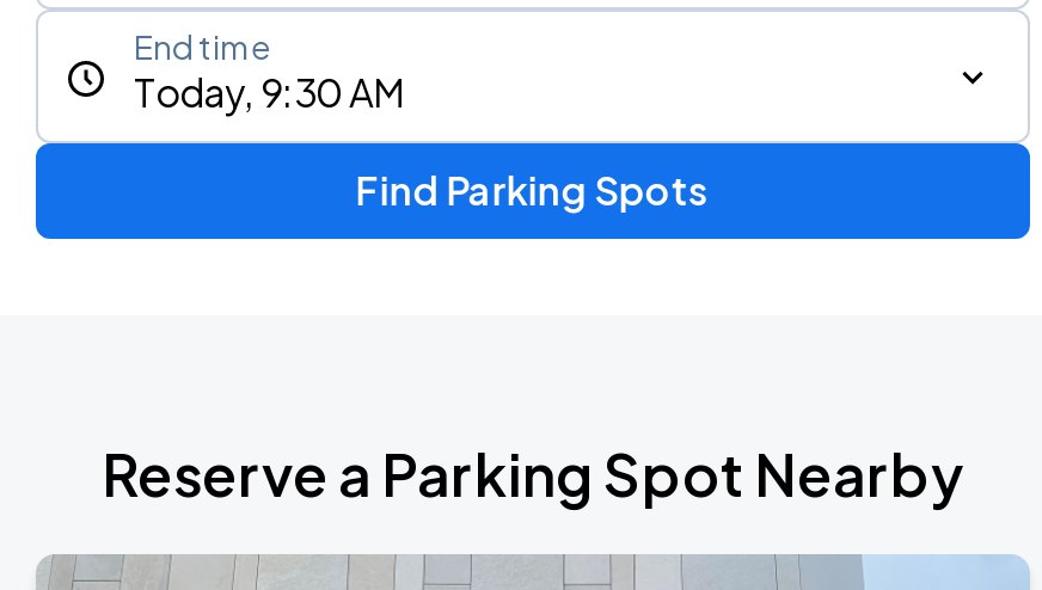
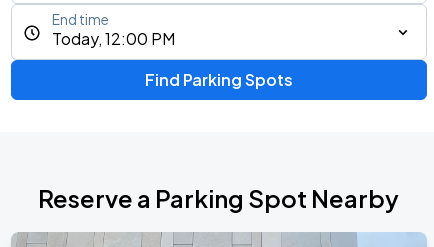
- Today, 9:30 AM
+ Today, 12:00 PM
